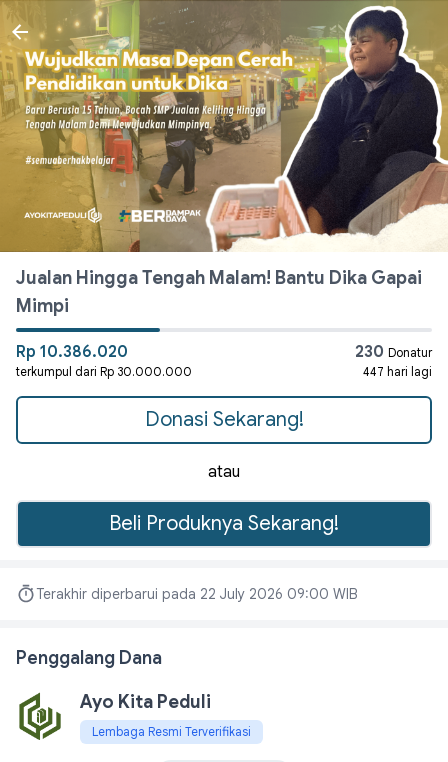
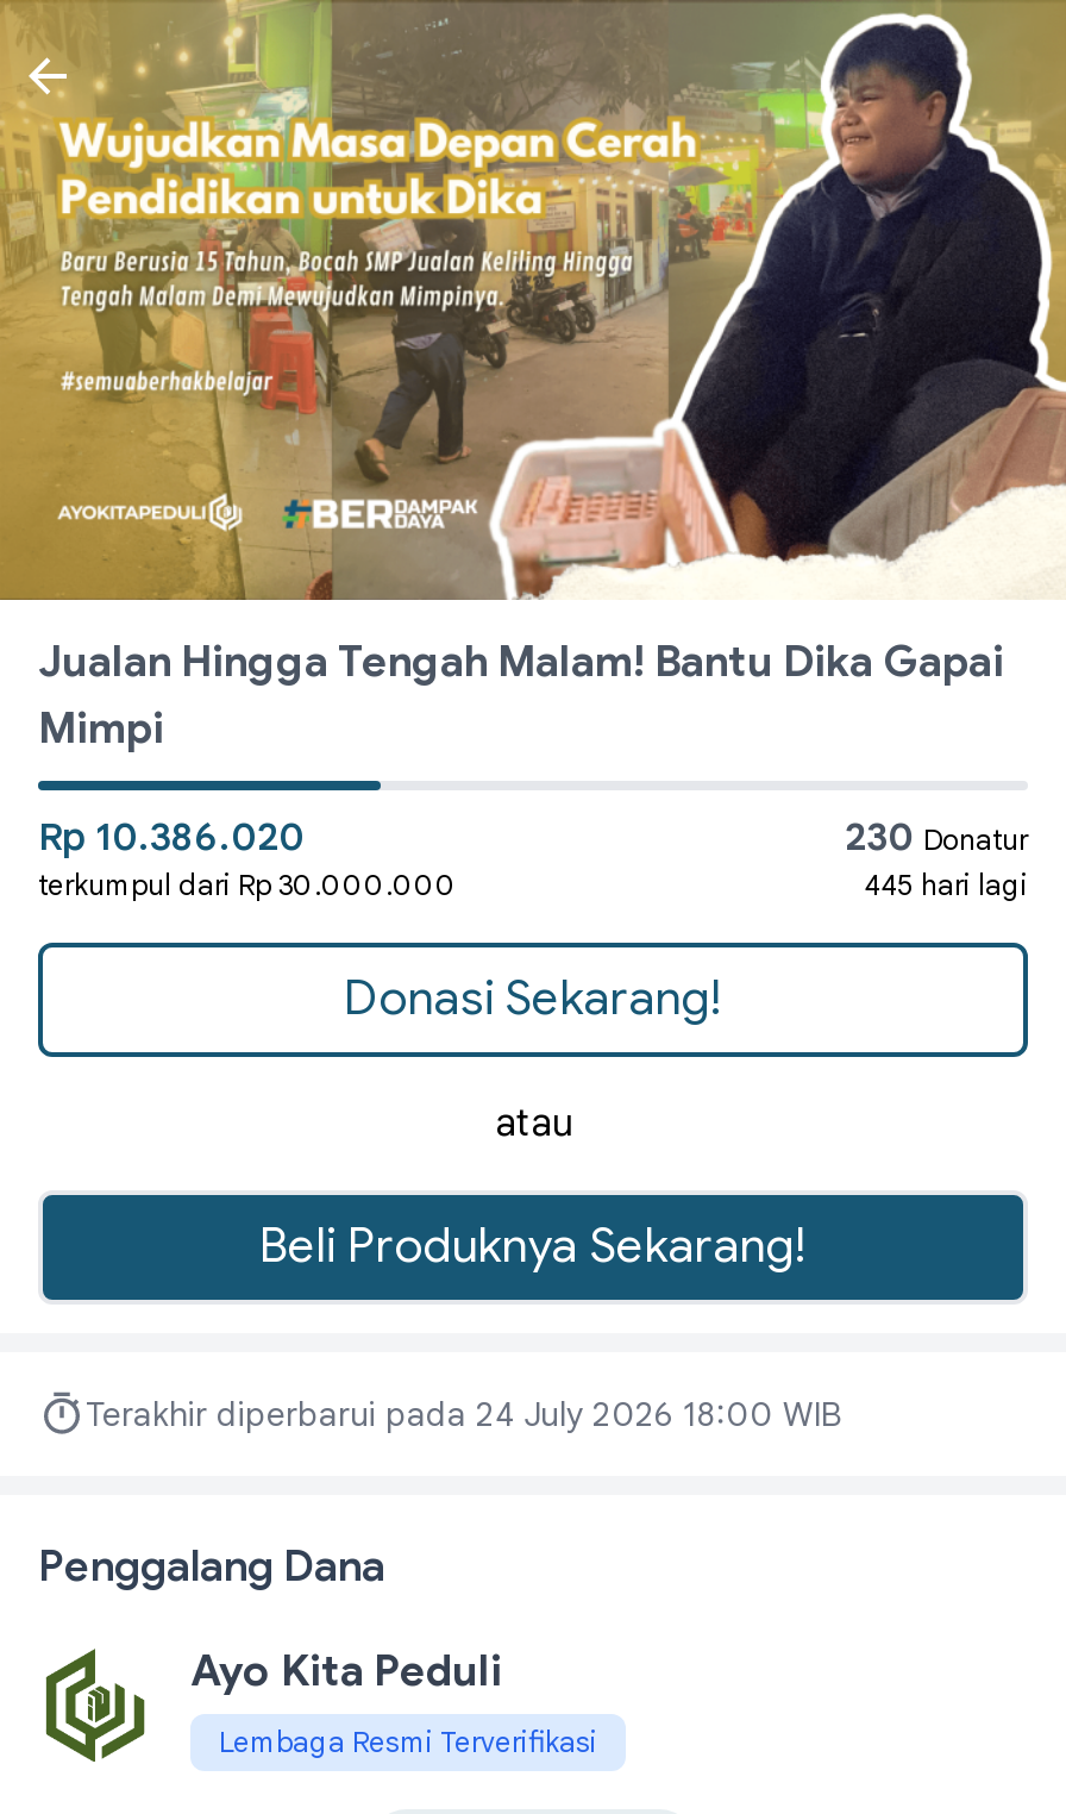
- 447 hari lagi
+ 445 hari lagi

- Terakhir diperbarui pada 22 July 2026 09:00 WIB
+ Terakhir diperbarui pada 24 July 2026 18:00 WIB
